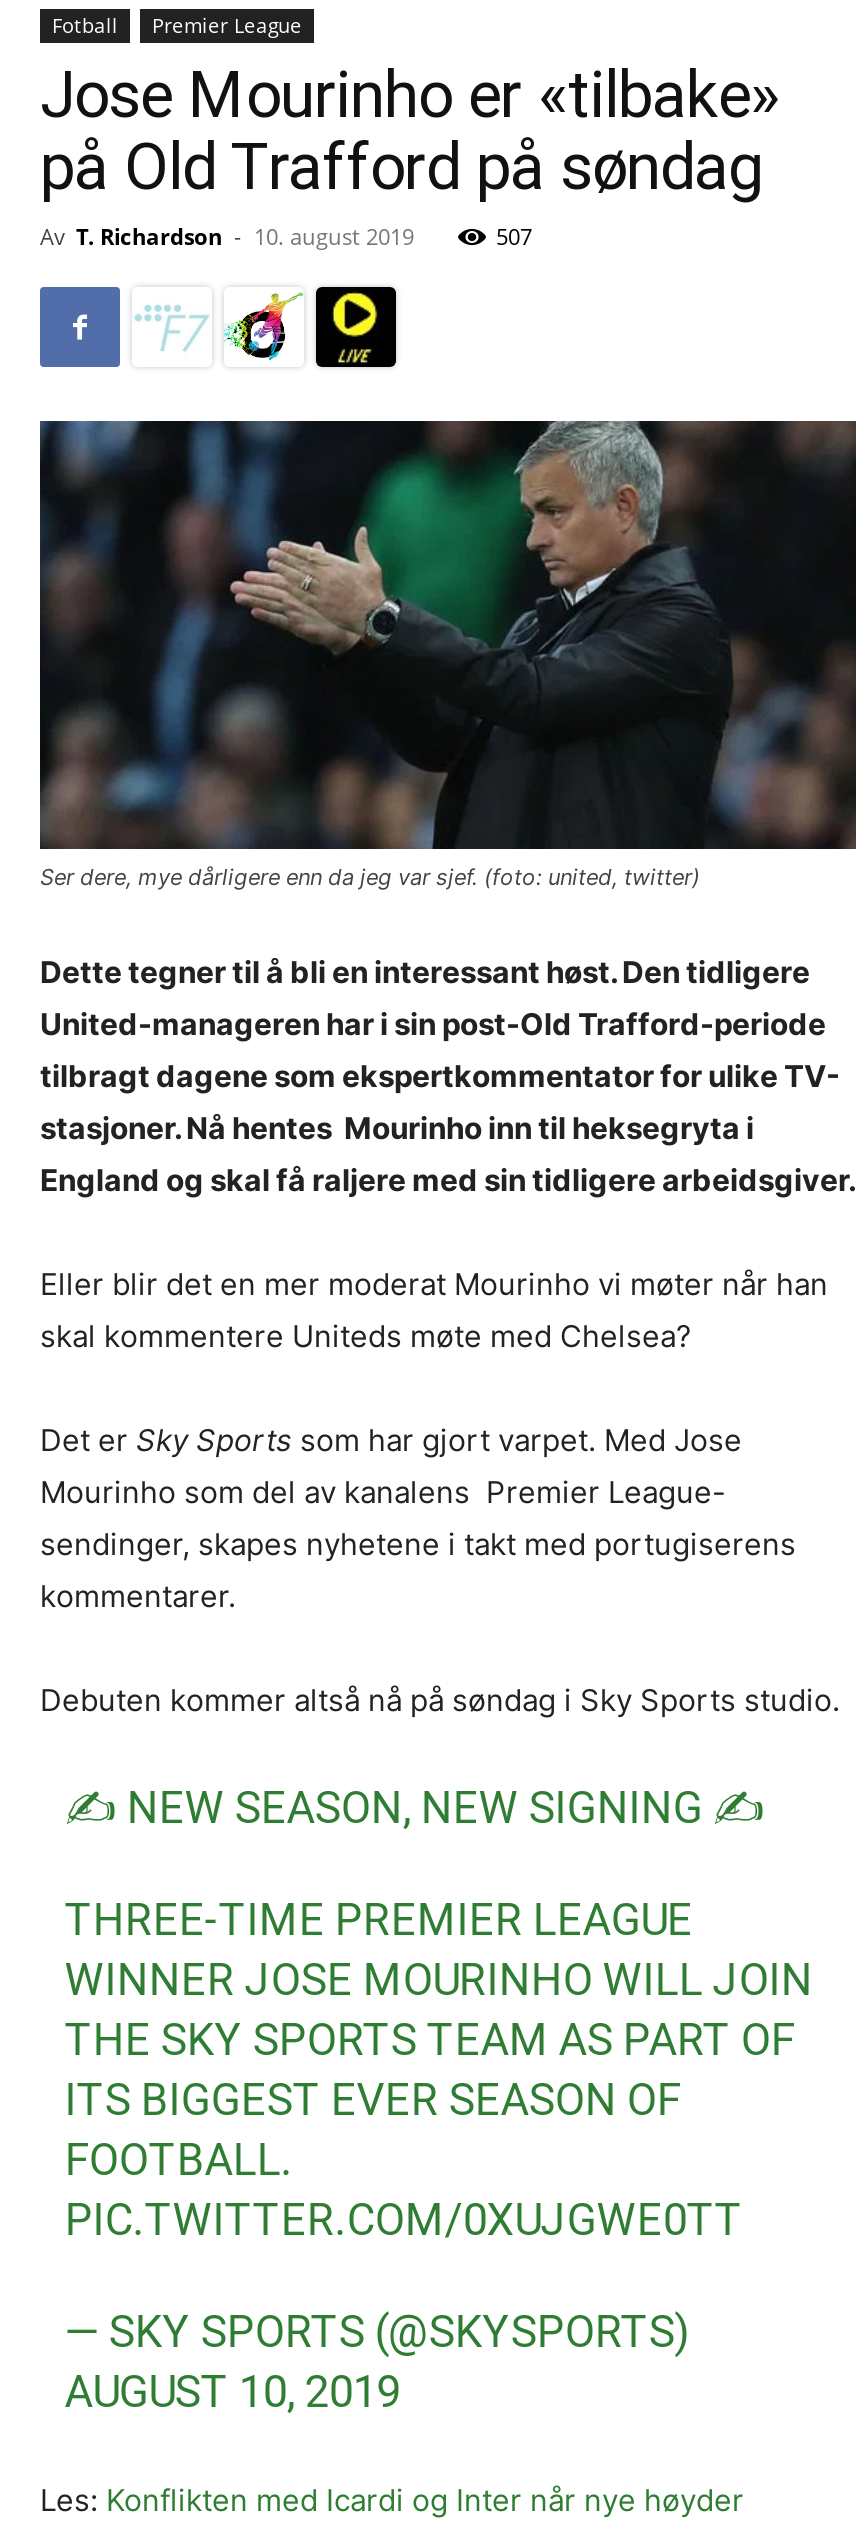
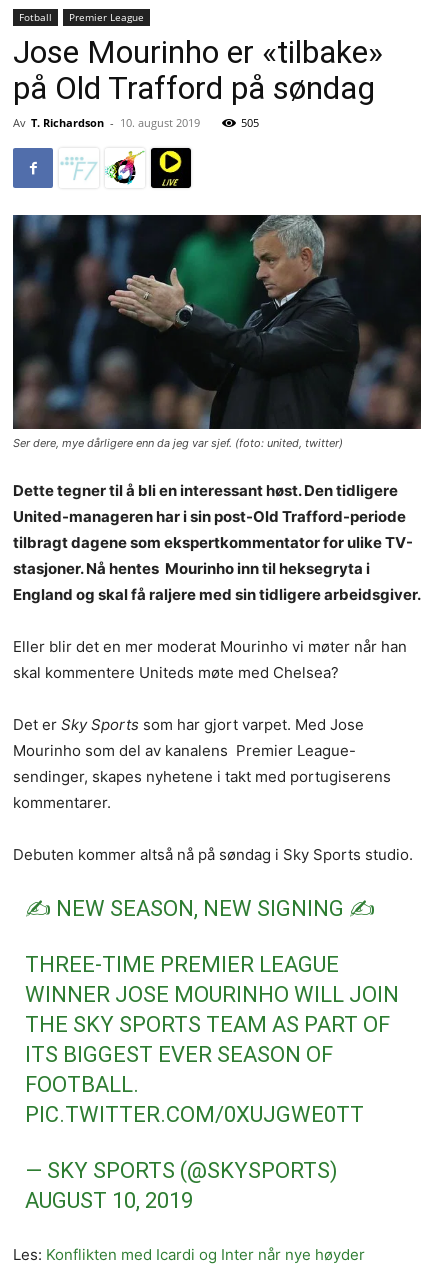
- 507
+ 505
